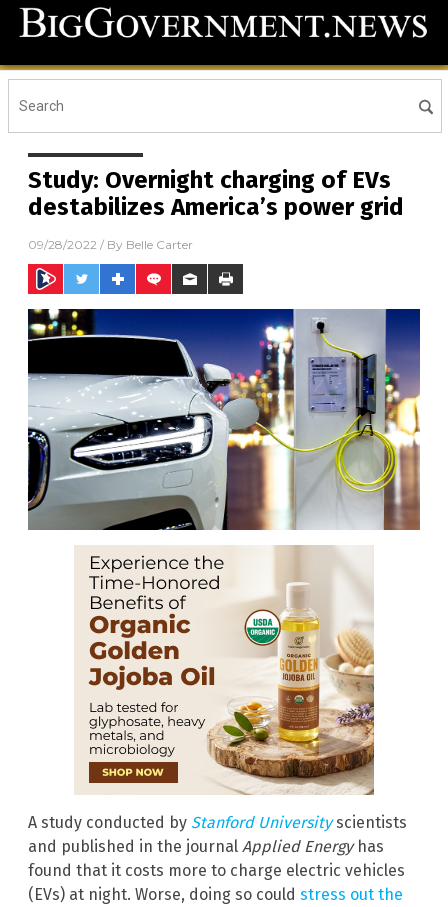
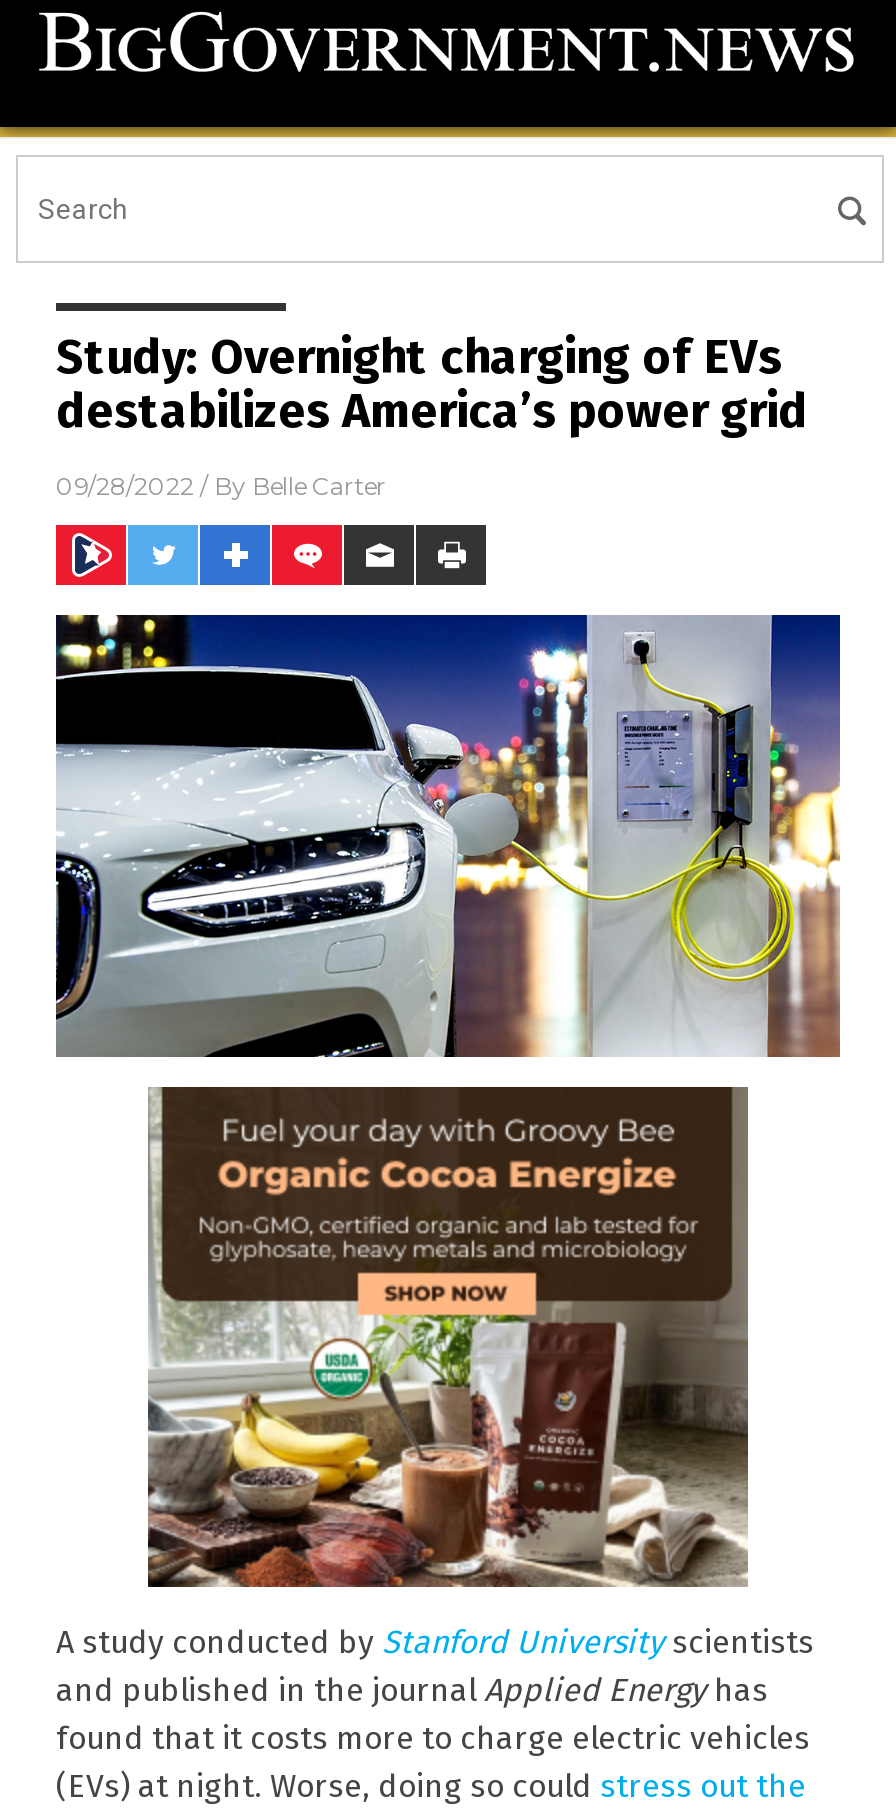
- [image]
+ [image]
